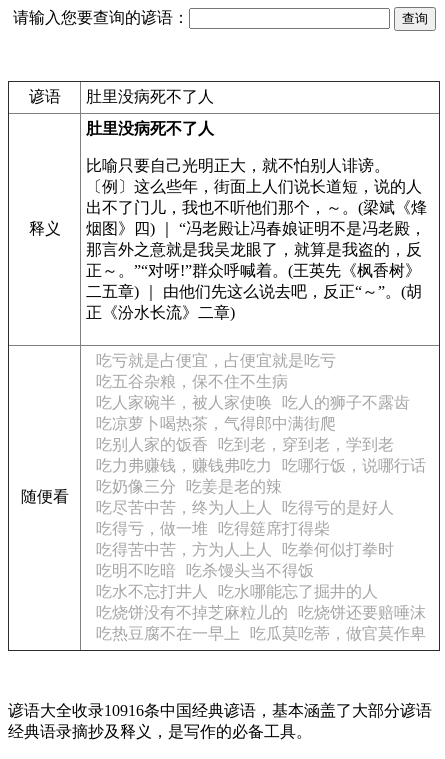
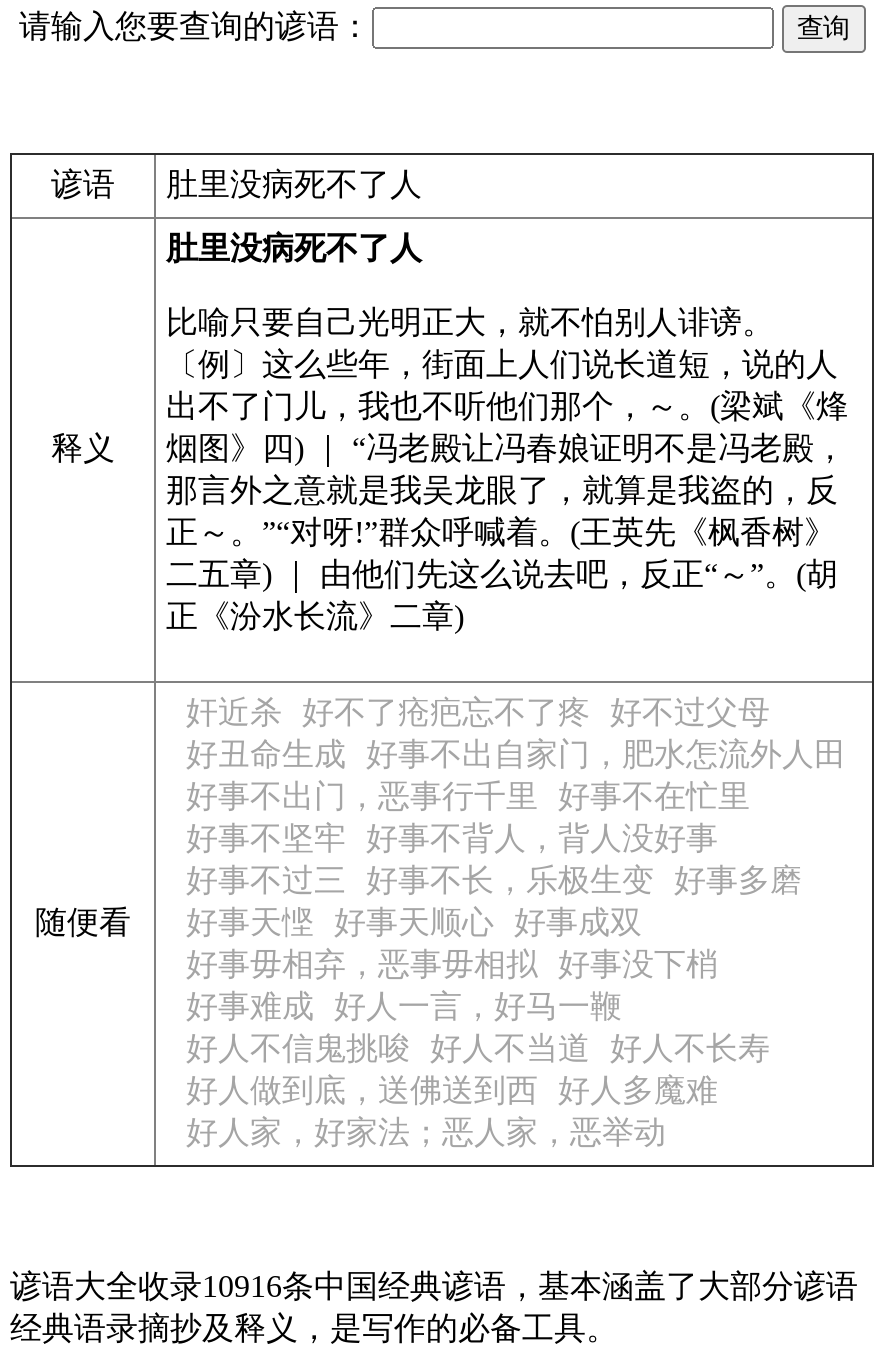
- 吃亏就是占便宜，占便宜就是吃亏
- 吃五谷杂粮，保不住不生病
- 吃人家碗半，被人家使唤 吃人的狮子不露齿
- 吃凉萝卜喝热茶，气得郎中满街爬
- 吃别人家的饭香 吃到老，穿到老，学到老
- 吃力弗赚钱，赚钱弗吃力 吃哪行饭，说哪行话
- 吃奶像三分 吃姜是老的辣
- 吃尽苦中苦，终为人上人 吃得亏的是好人
- 吃得亏，做一堆 吃得筵席打得柴
- 吃得苦中苦，方为人上人 吃拳何似打拳时
- 吃明不吃暗 吃杀馒头当不得饭
- 吃水不忘打井人 吃水哪能忘了掘井的人
- 吃烧饼没有不掉芝麻粒儿的 吃烧饼还要赔唾沫
- 吃热豆腐不在一早上 吃瓜莫吃蒂，做官莫作卑
+ 奸近杀 好不了疮疤忘不了疼 好不过父母
+ 好丑命生成 好事不出自家门，肥水怎流外人田
+ 好事不出门，恶事行千里 好事不在忙里
+ 好事不坚牢 好事不背人，背人没好事
+ 好事不过三 好事不长，乐极生变 好事多磨
+ 好事天悭 好事天顺心 好事成双
+ 好事毋相弃，恶事毋相拟 好事没下梢
+ 好事难成 好人一言，好马一鞭
+ 好人不信鬼挑唆 好人不当道 好人不长寿
+ 好人做到底，送佛送到西 好人多魔难
+ 好人家，好家法；恶人家，恶举动
